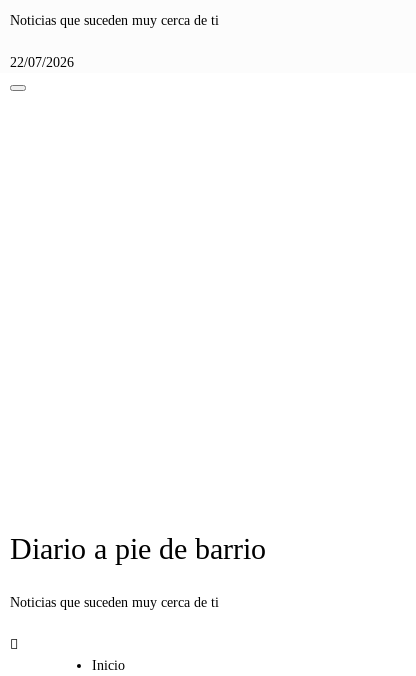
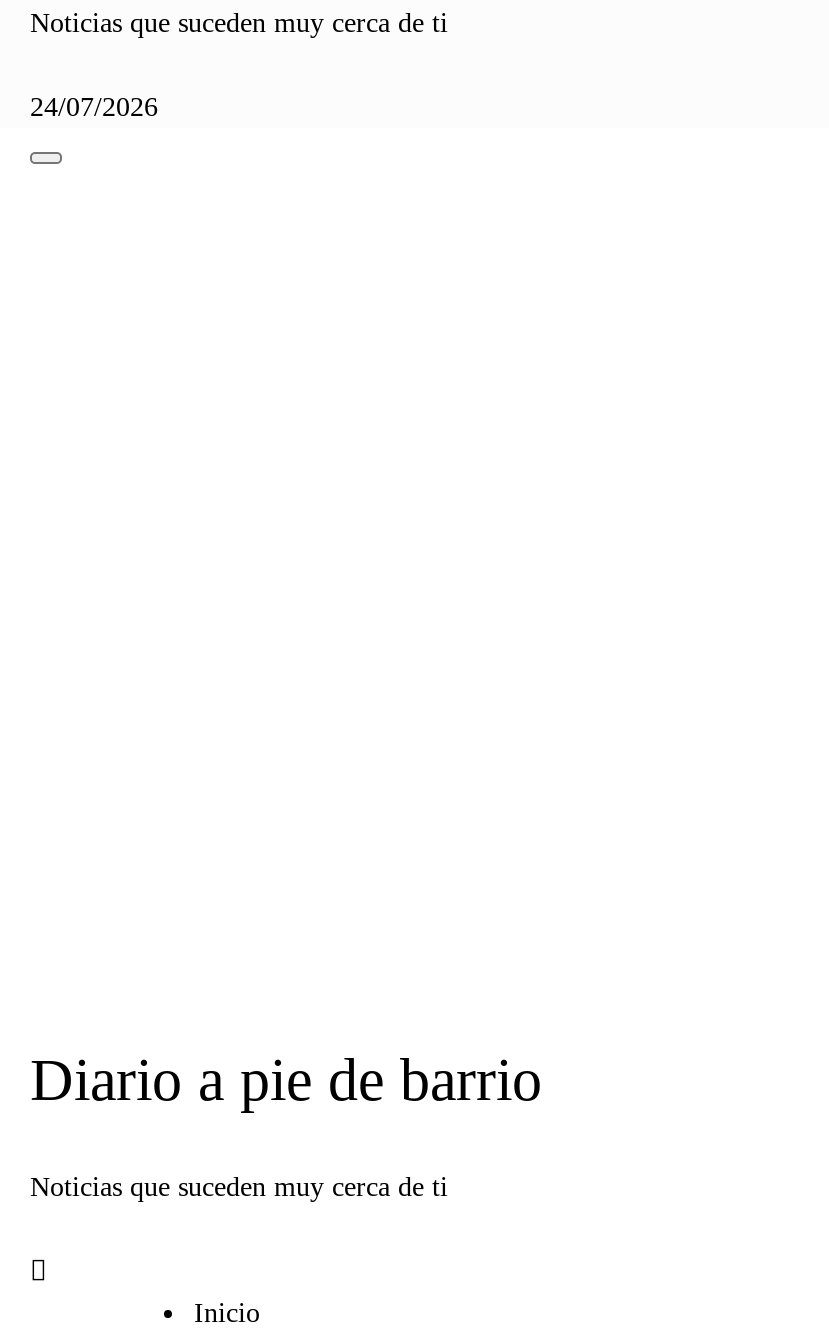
- 22/07/2026
+ 24/07/2026
